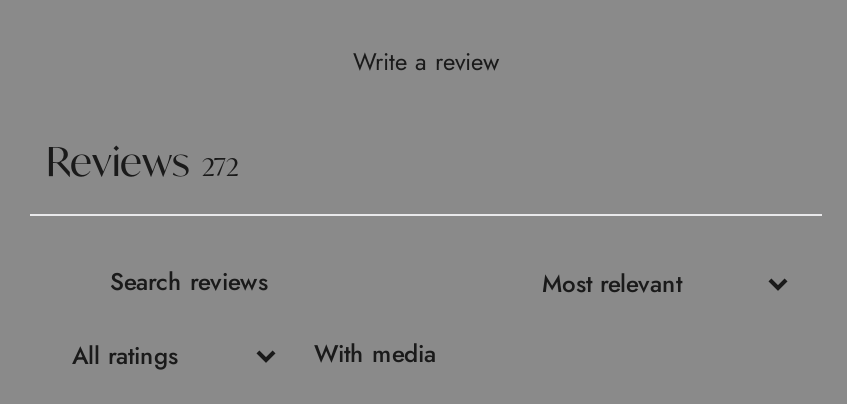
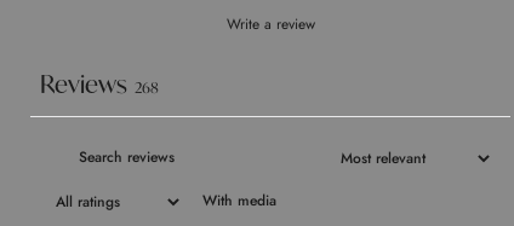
- Reviews 272
+ Reviews 268
